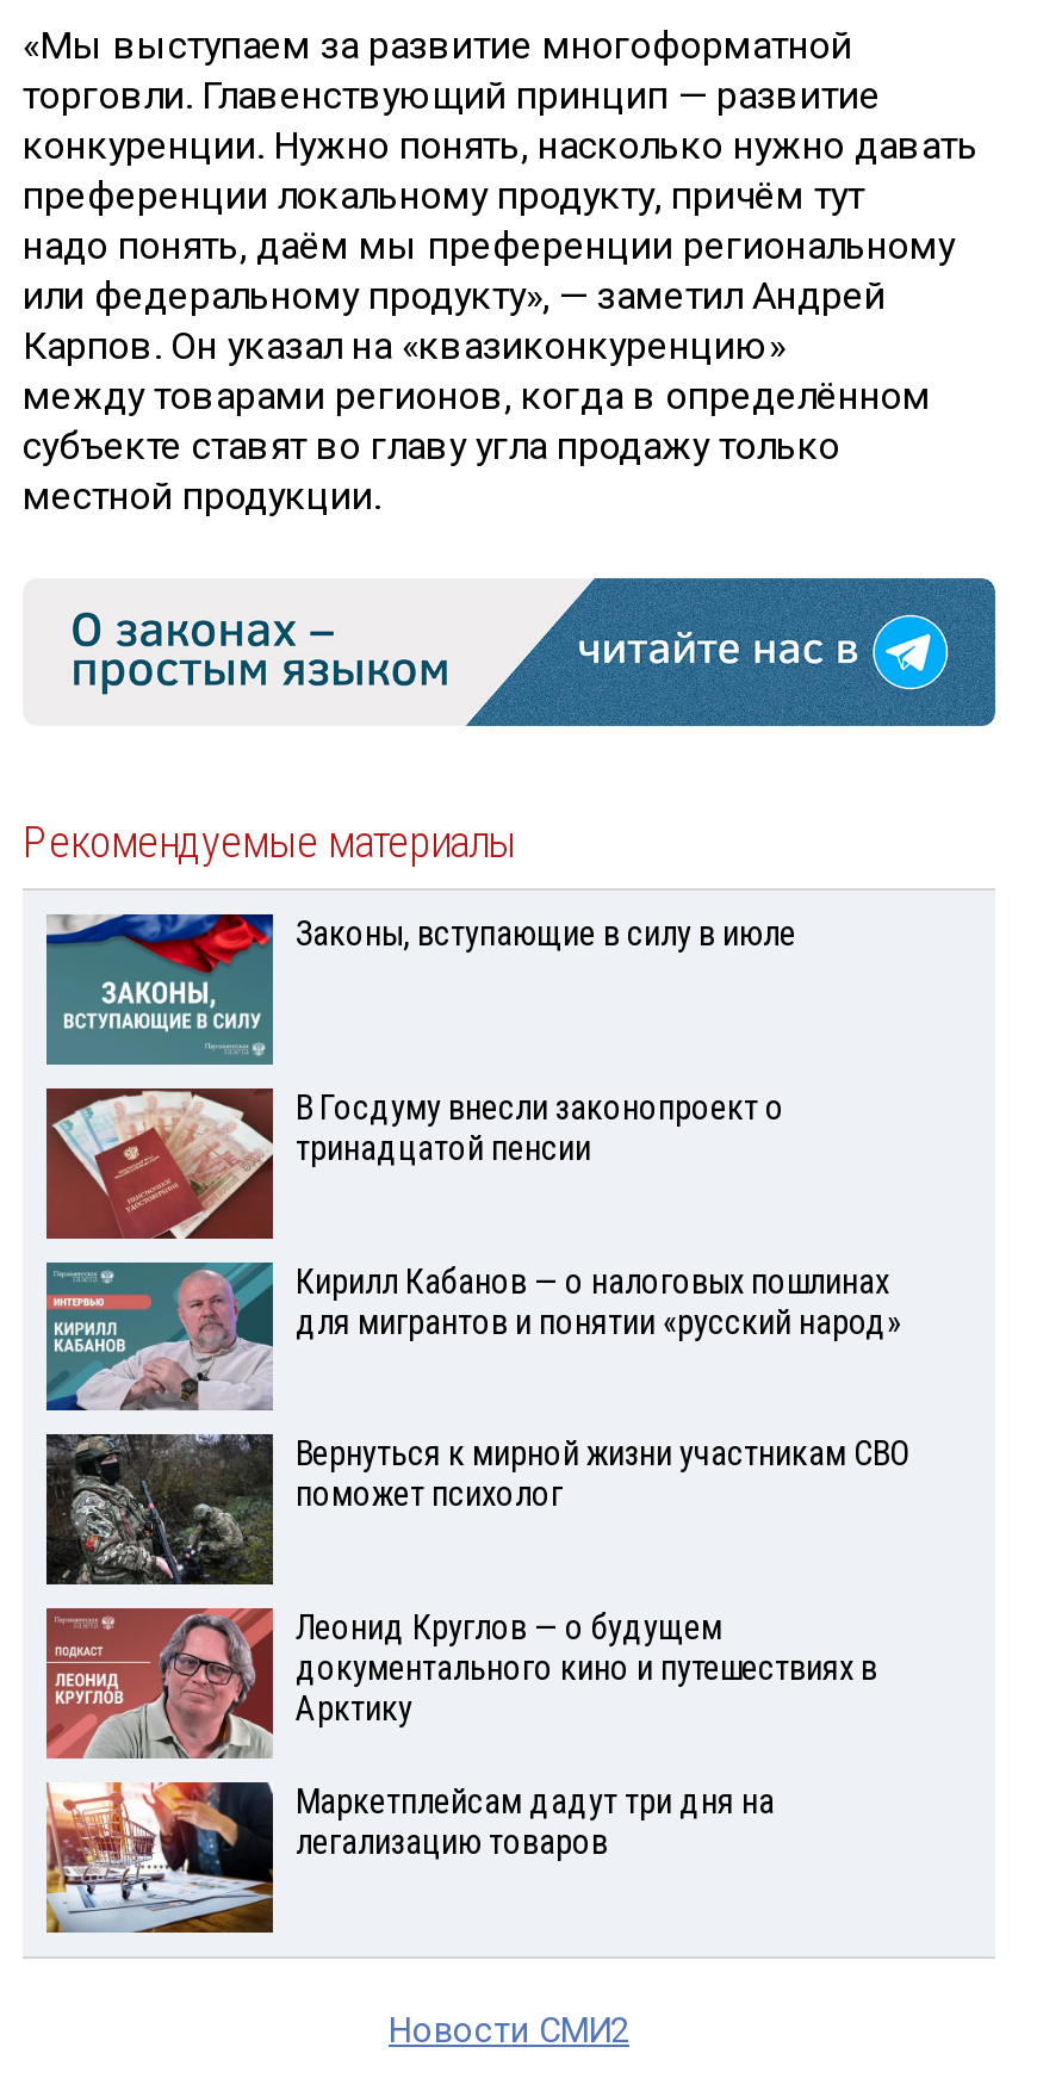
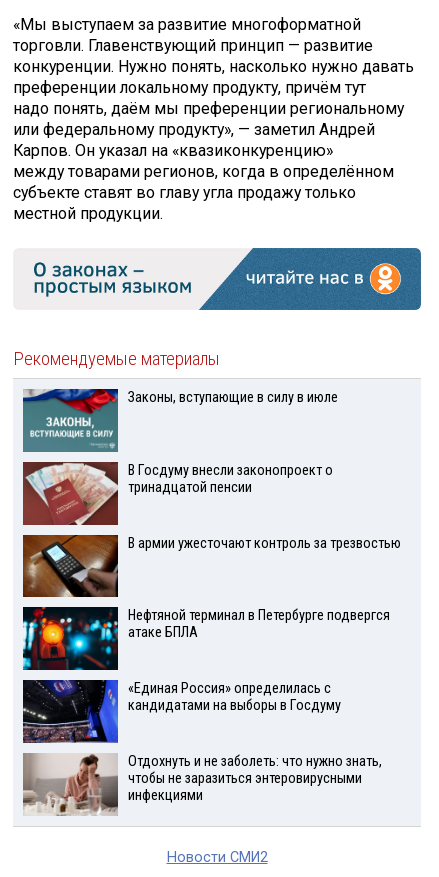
- [image]
+ [image]

- [image]
- Кирилл Кабанов — о налоговых пошлинах
- для мигрантов и понятии «русский народ»
+ [image]
+ В армии ужесточают контроль за трезвостью

- [image]
- Вернуться к мирной жизни участникам СВО
- поможет психолог
+ [image]
+ Нефтяной терминал в Петербурге подвергся
+ атаке БПЛА

- [image]
- Леонид Круглов — о будущем
- документального кино и путешествиях в
- Арктику
+ [image]
+ «Единая Россия» определилась с
+ кандидатами на выборы в Госдуму

- [image]
- Маркетплейсам дадут три дня на
- легализацию товаров
+ [image]
+ Отдохнуть и не заболеть: что нужно знать,
+ чтобы не заразиться энтеровирусными
+ инфекциями
